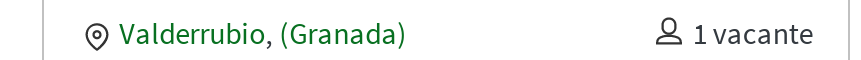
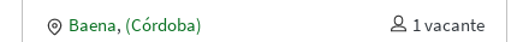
- Valderrubio, (Granada)
+ Baena, (Córdoba)
